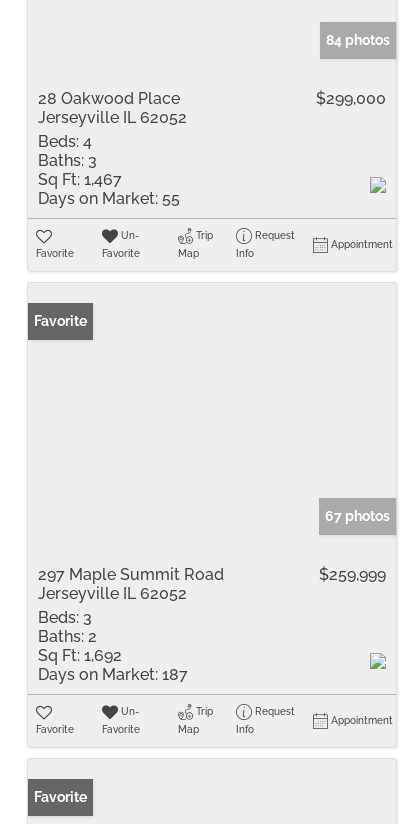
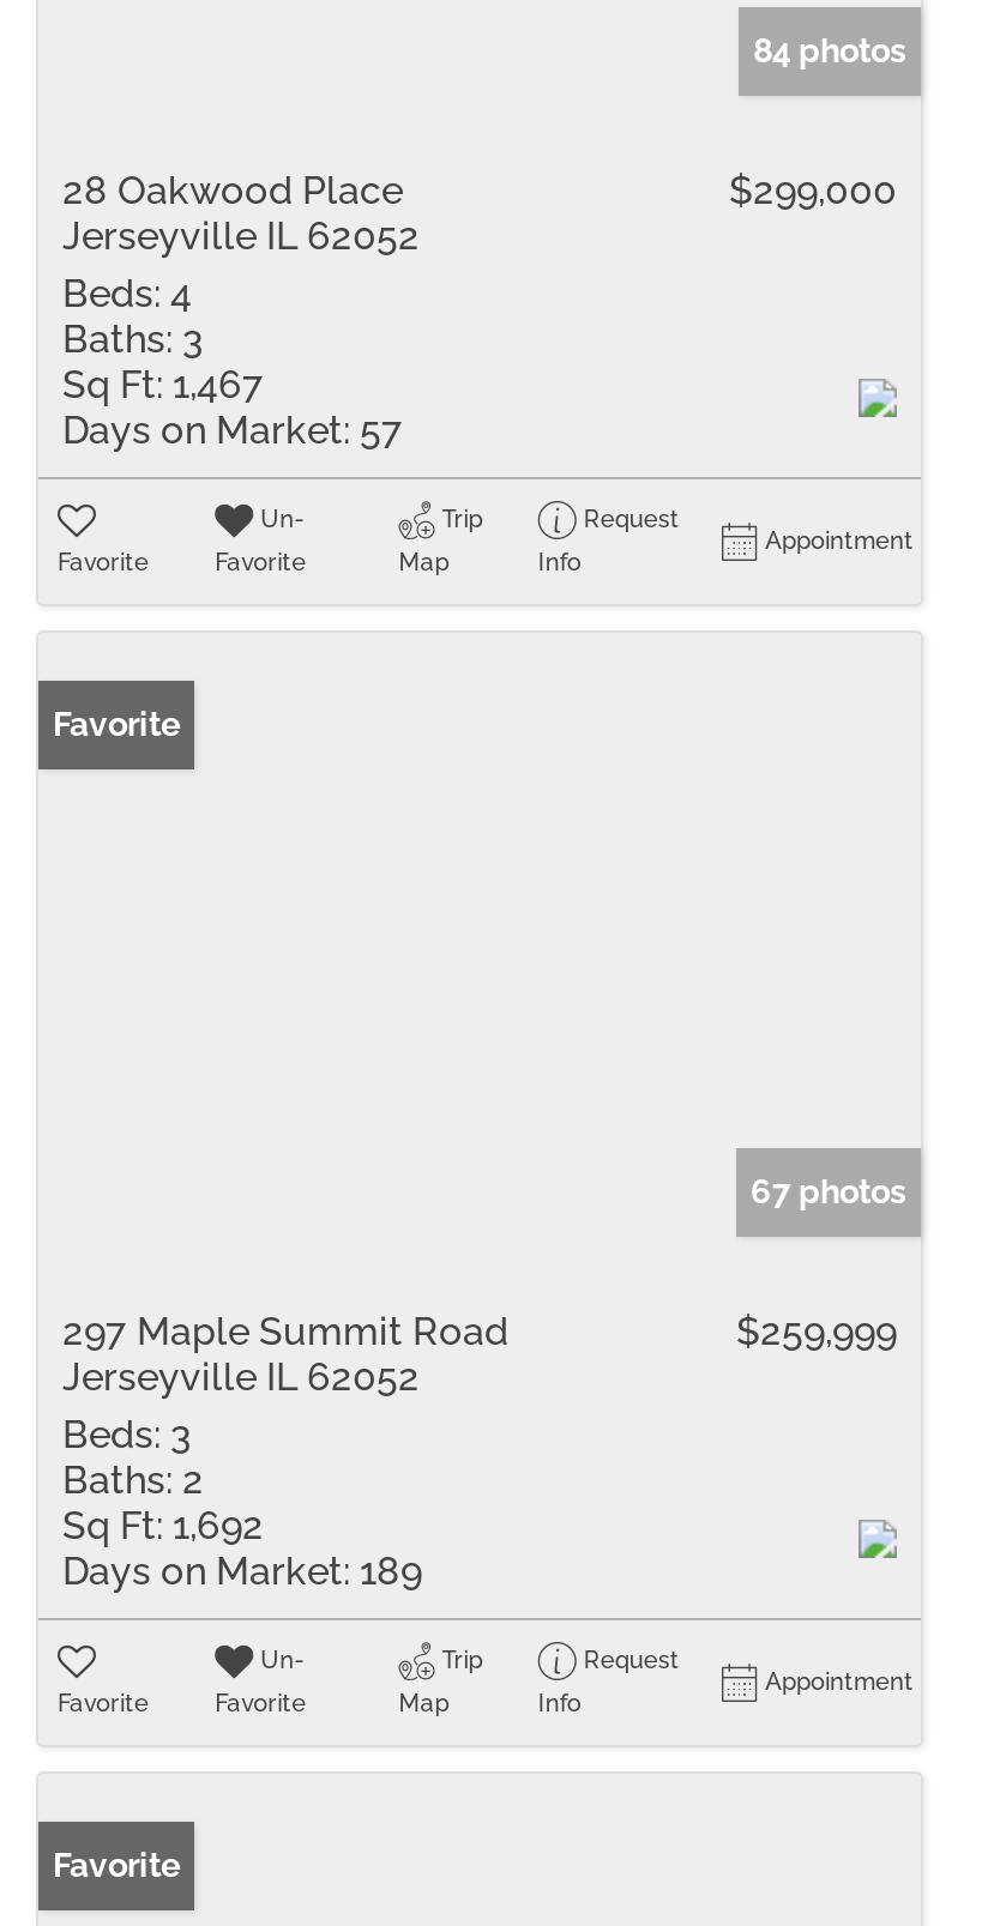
- Days on Market: 55
+ Days on Market: 57

- Days on Market: 187
+ Days on Market: 189
